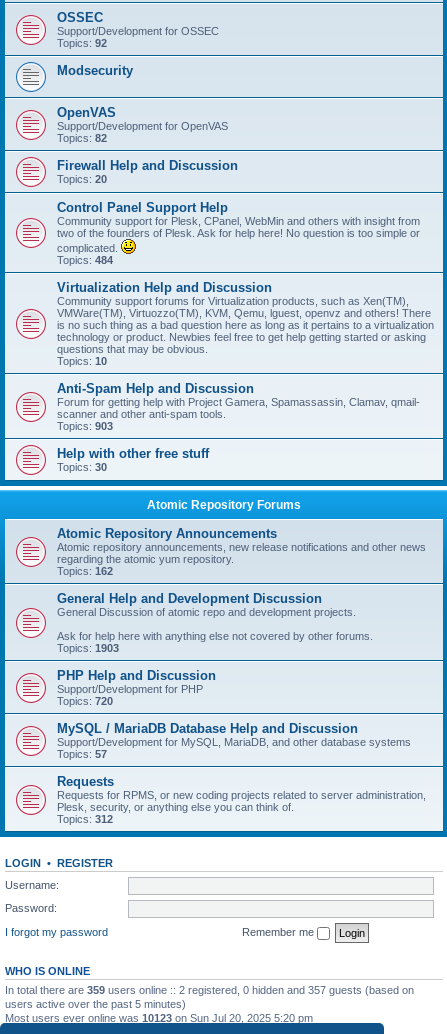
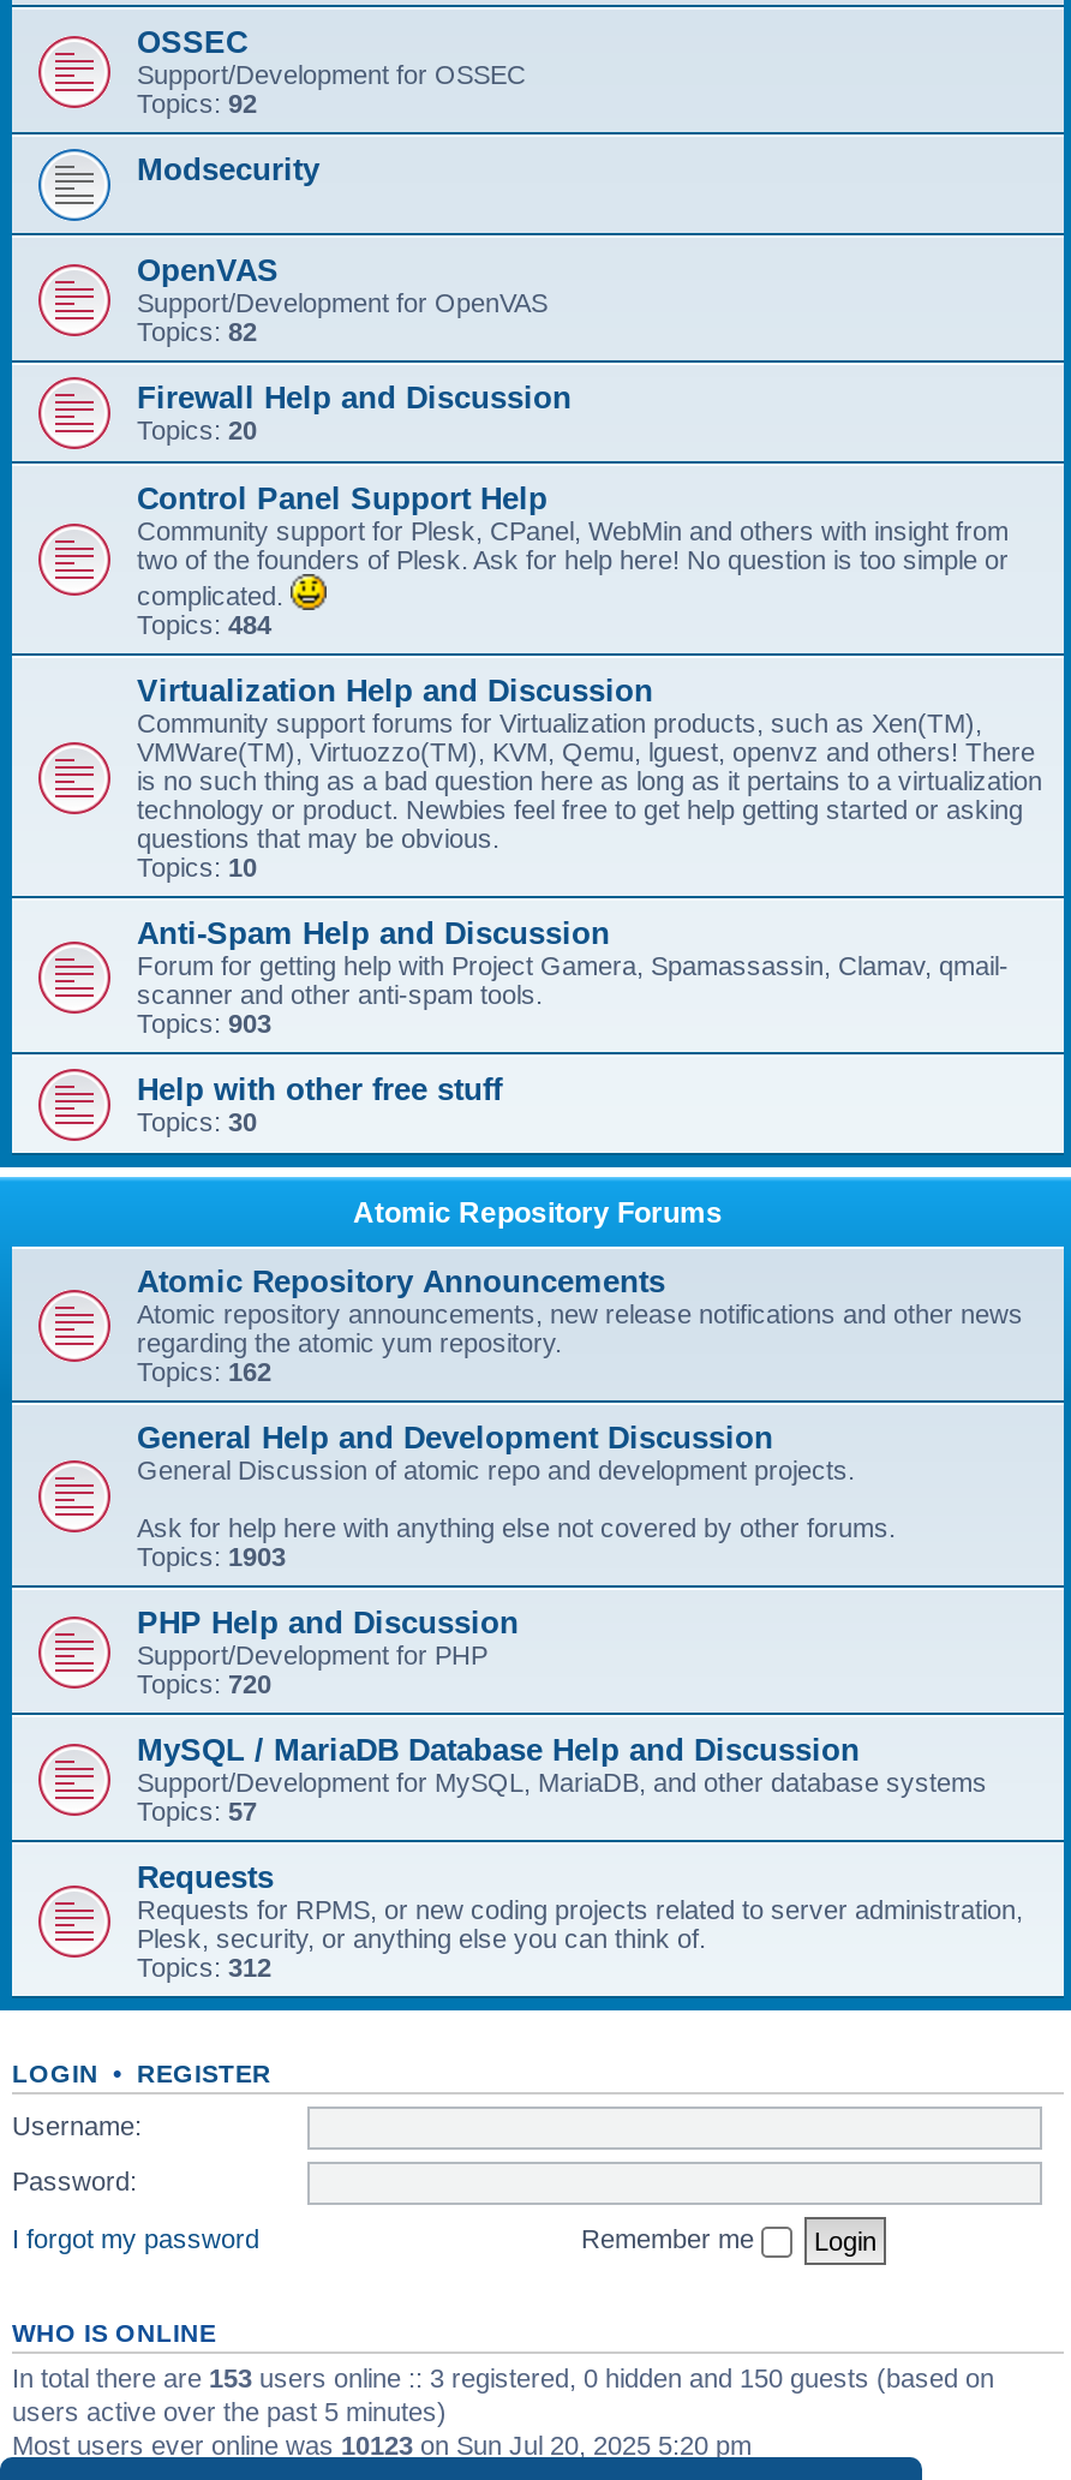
- In total there are 359 users online :: 2 registered, 0 hidden and 357 guests (based on
+ In total there are 153 users online :: 3 registered, 0 hidden and 150 guests (based on
